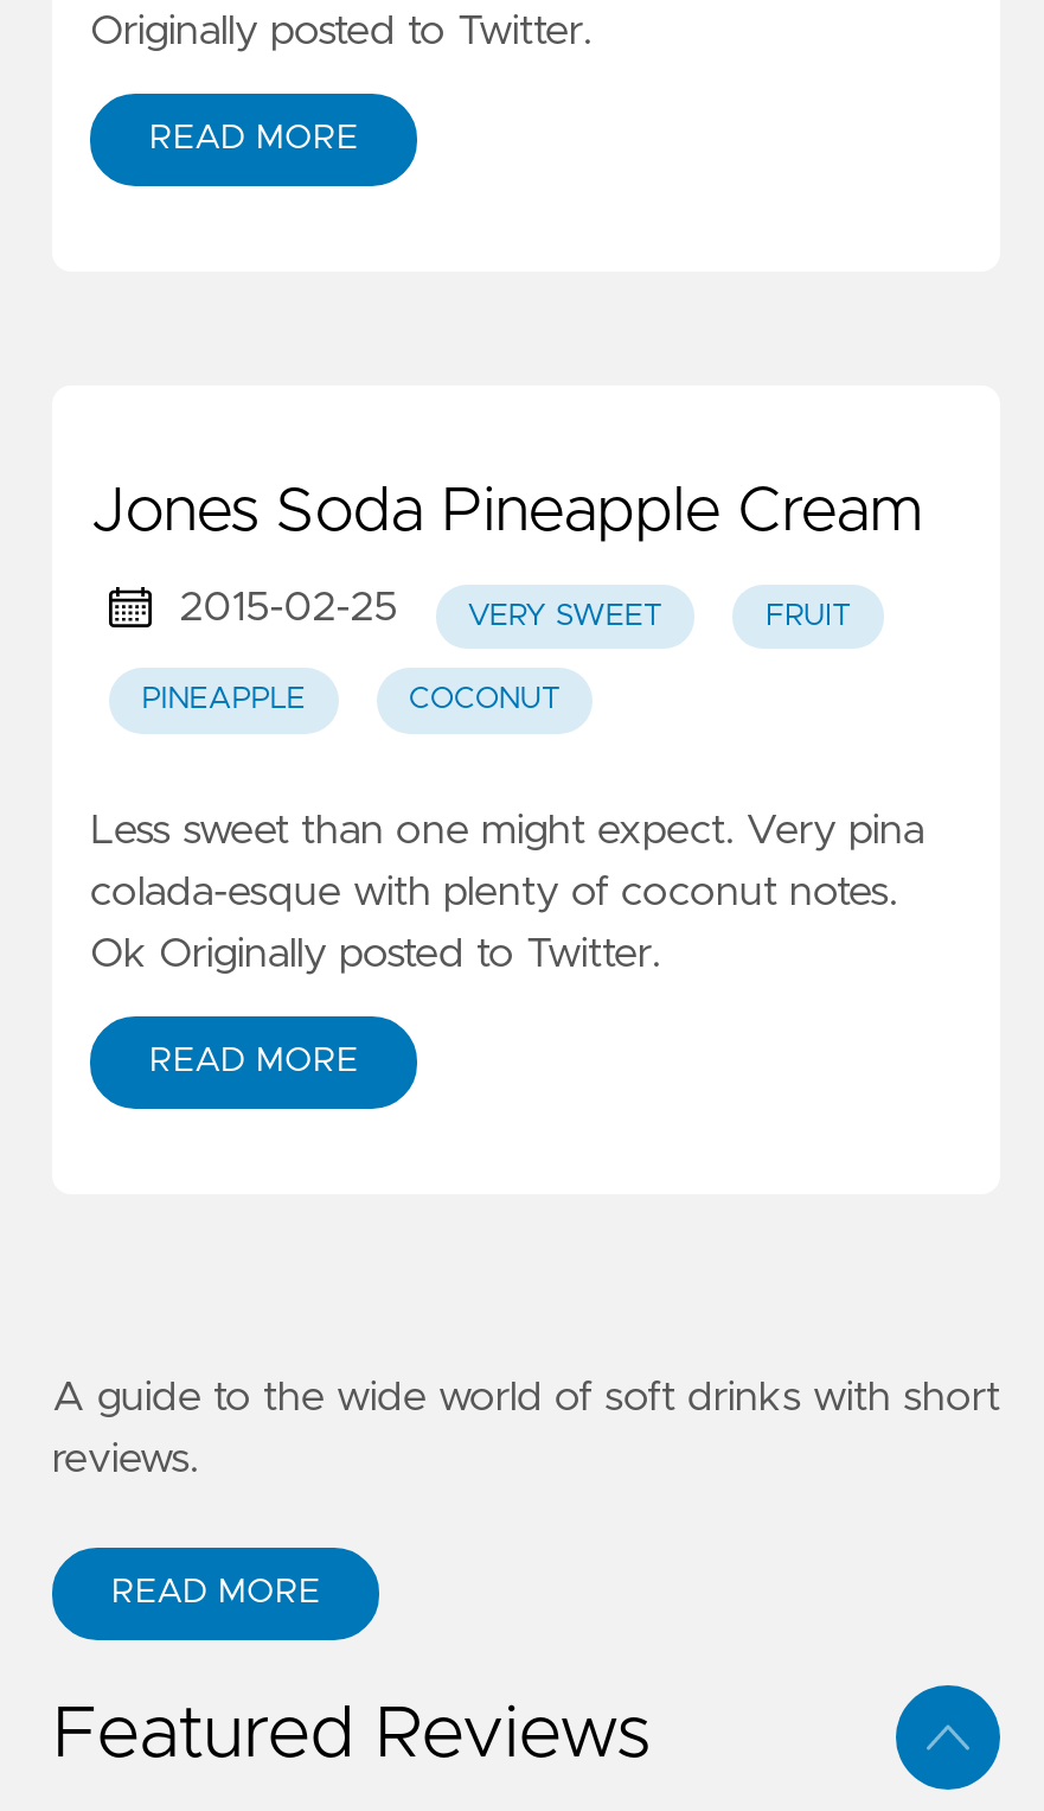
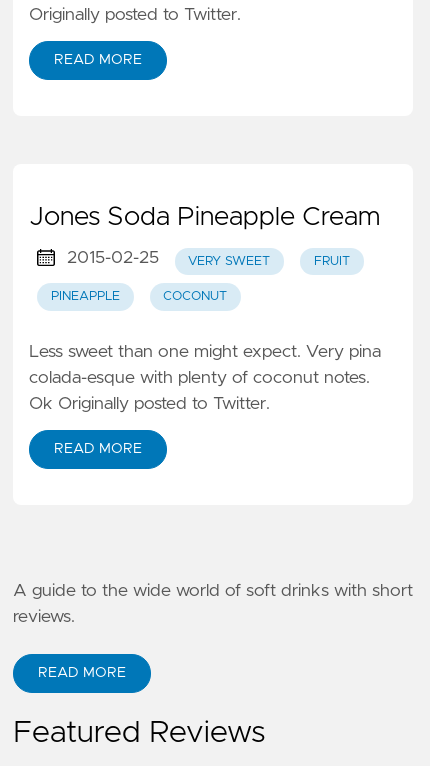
- [image]
